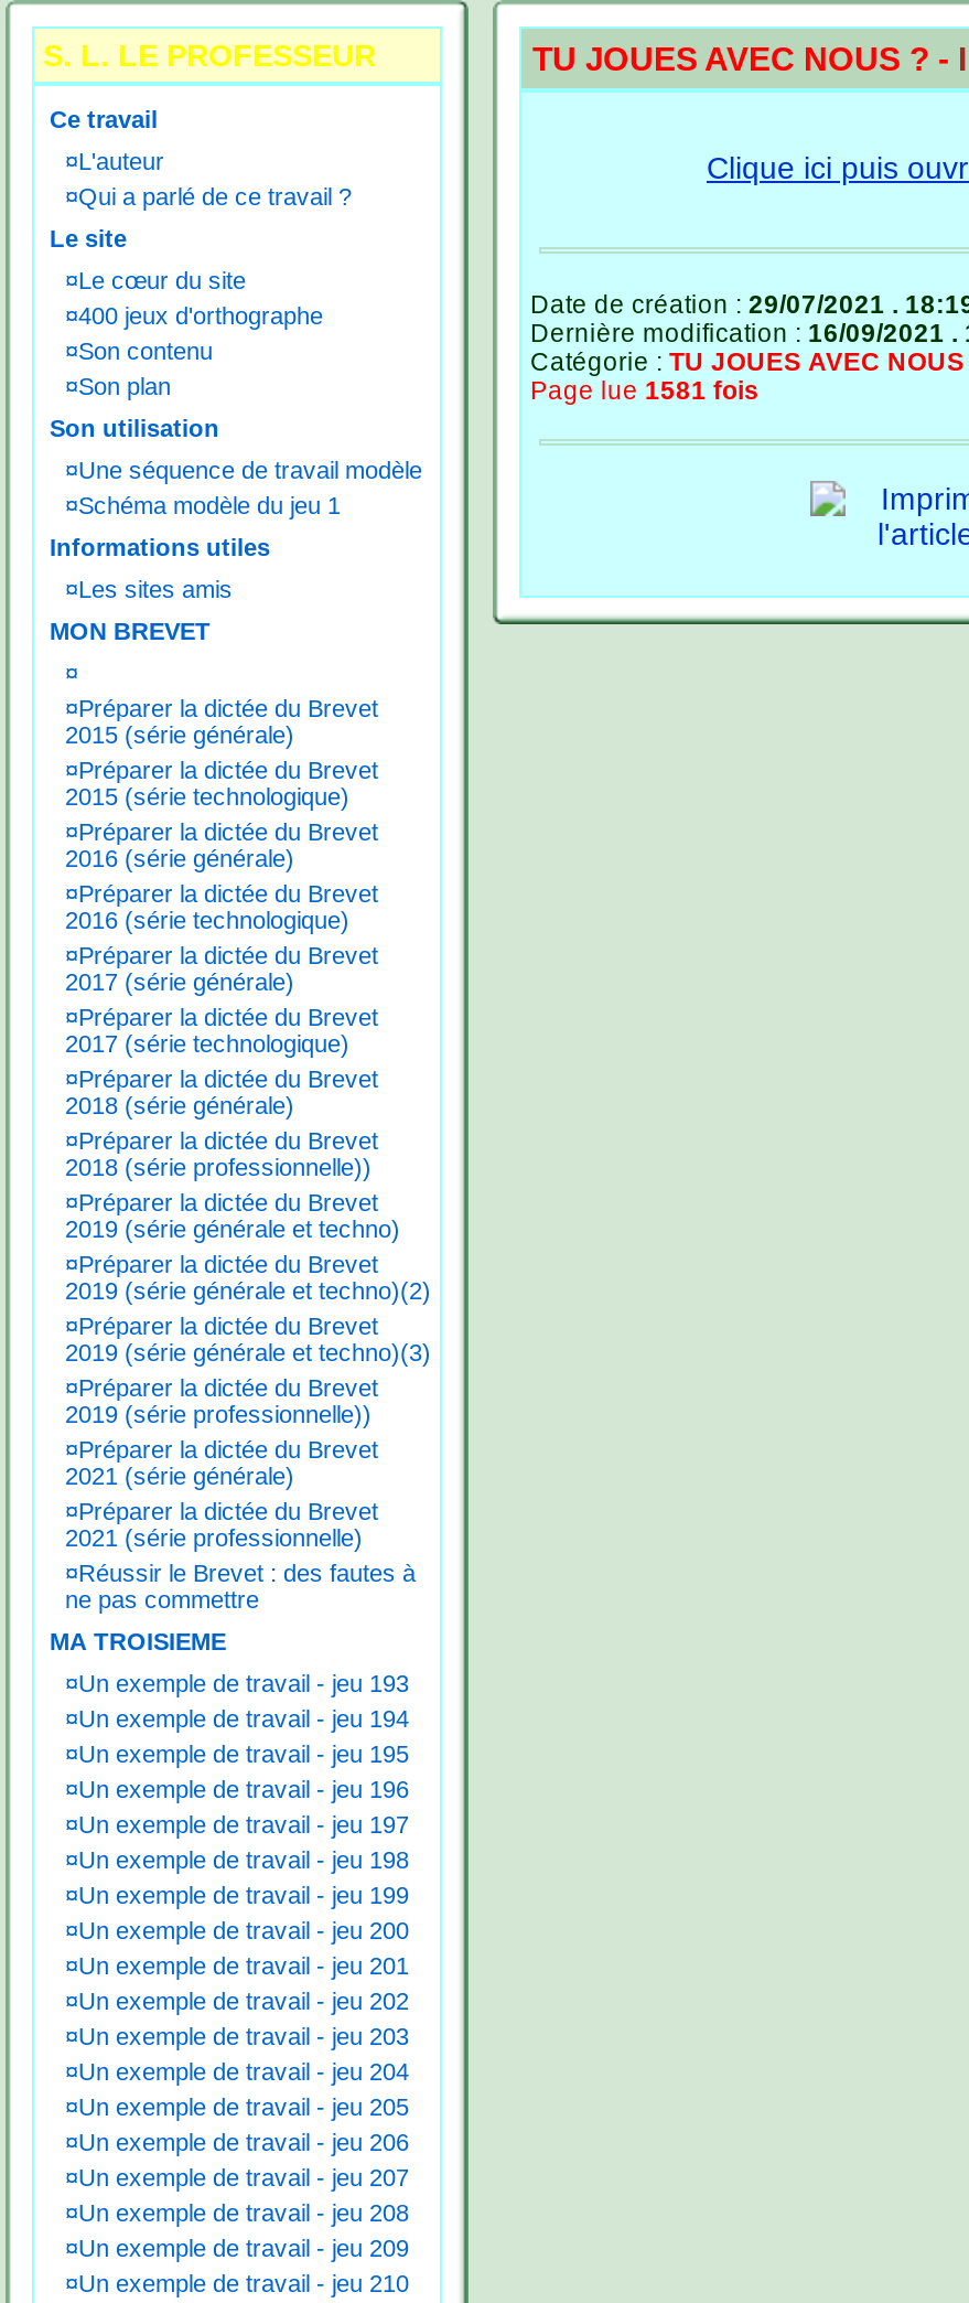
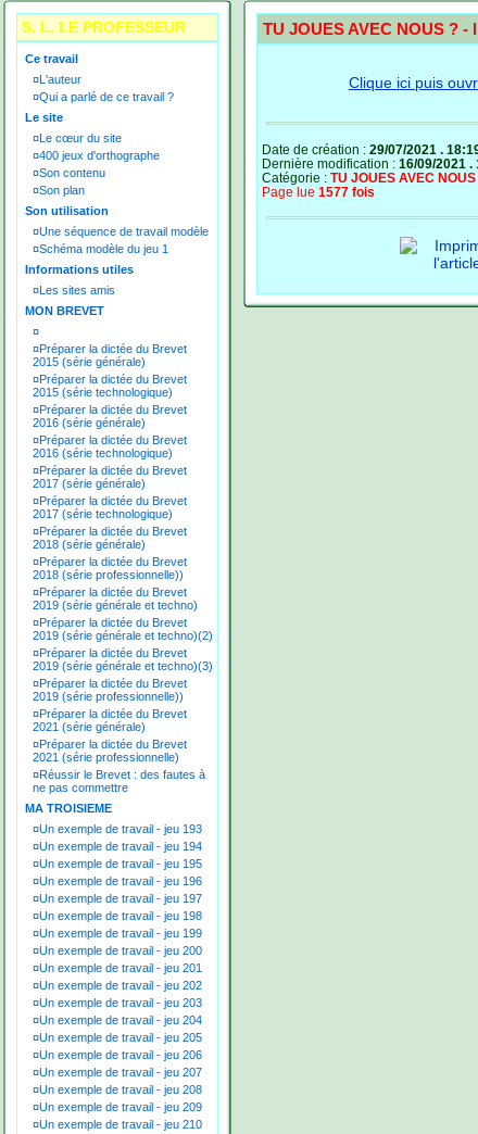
- Page lue 1581 fois
+ Page lue 1577 fois
